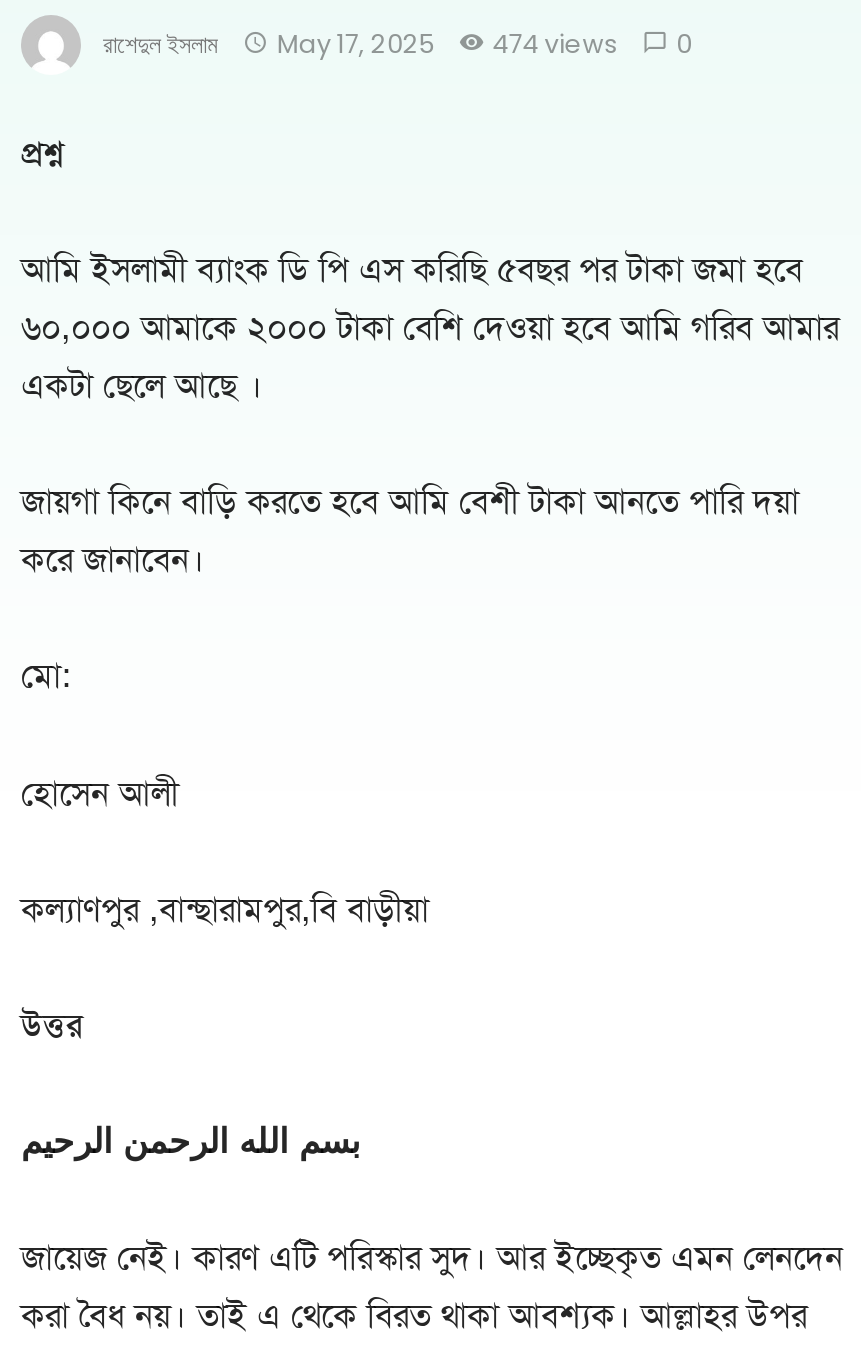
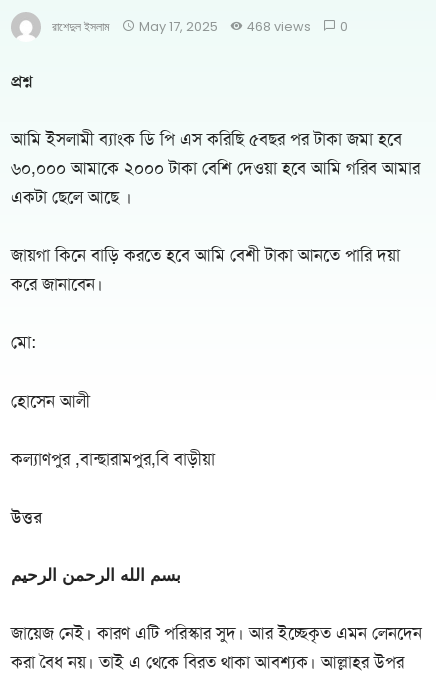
- রাশেদুল ইসলাম May 17, 2025 474 views 0
+ রাশেদুল ইসলাম May 17, 2025 468 views 0
